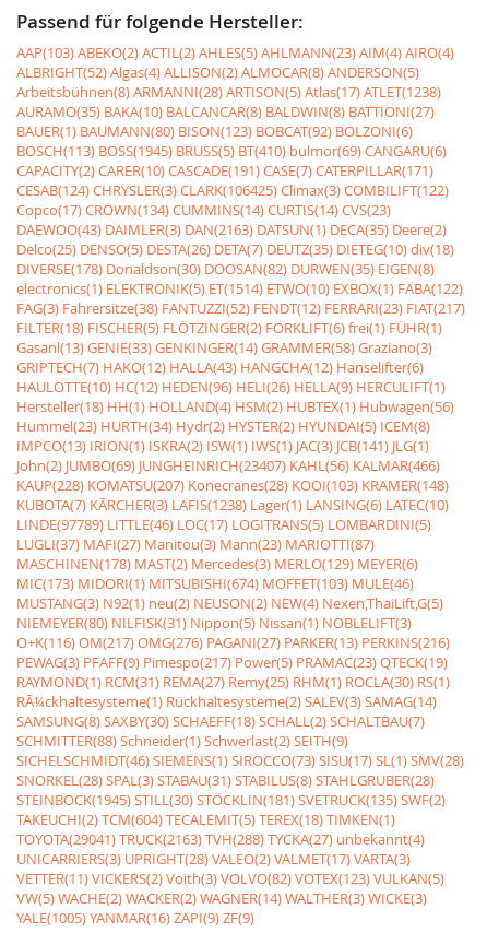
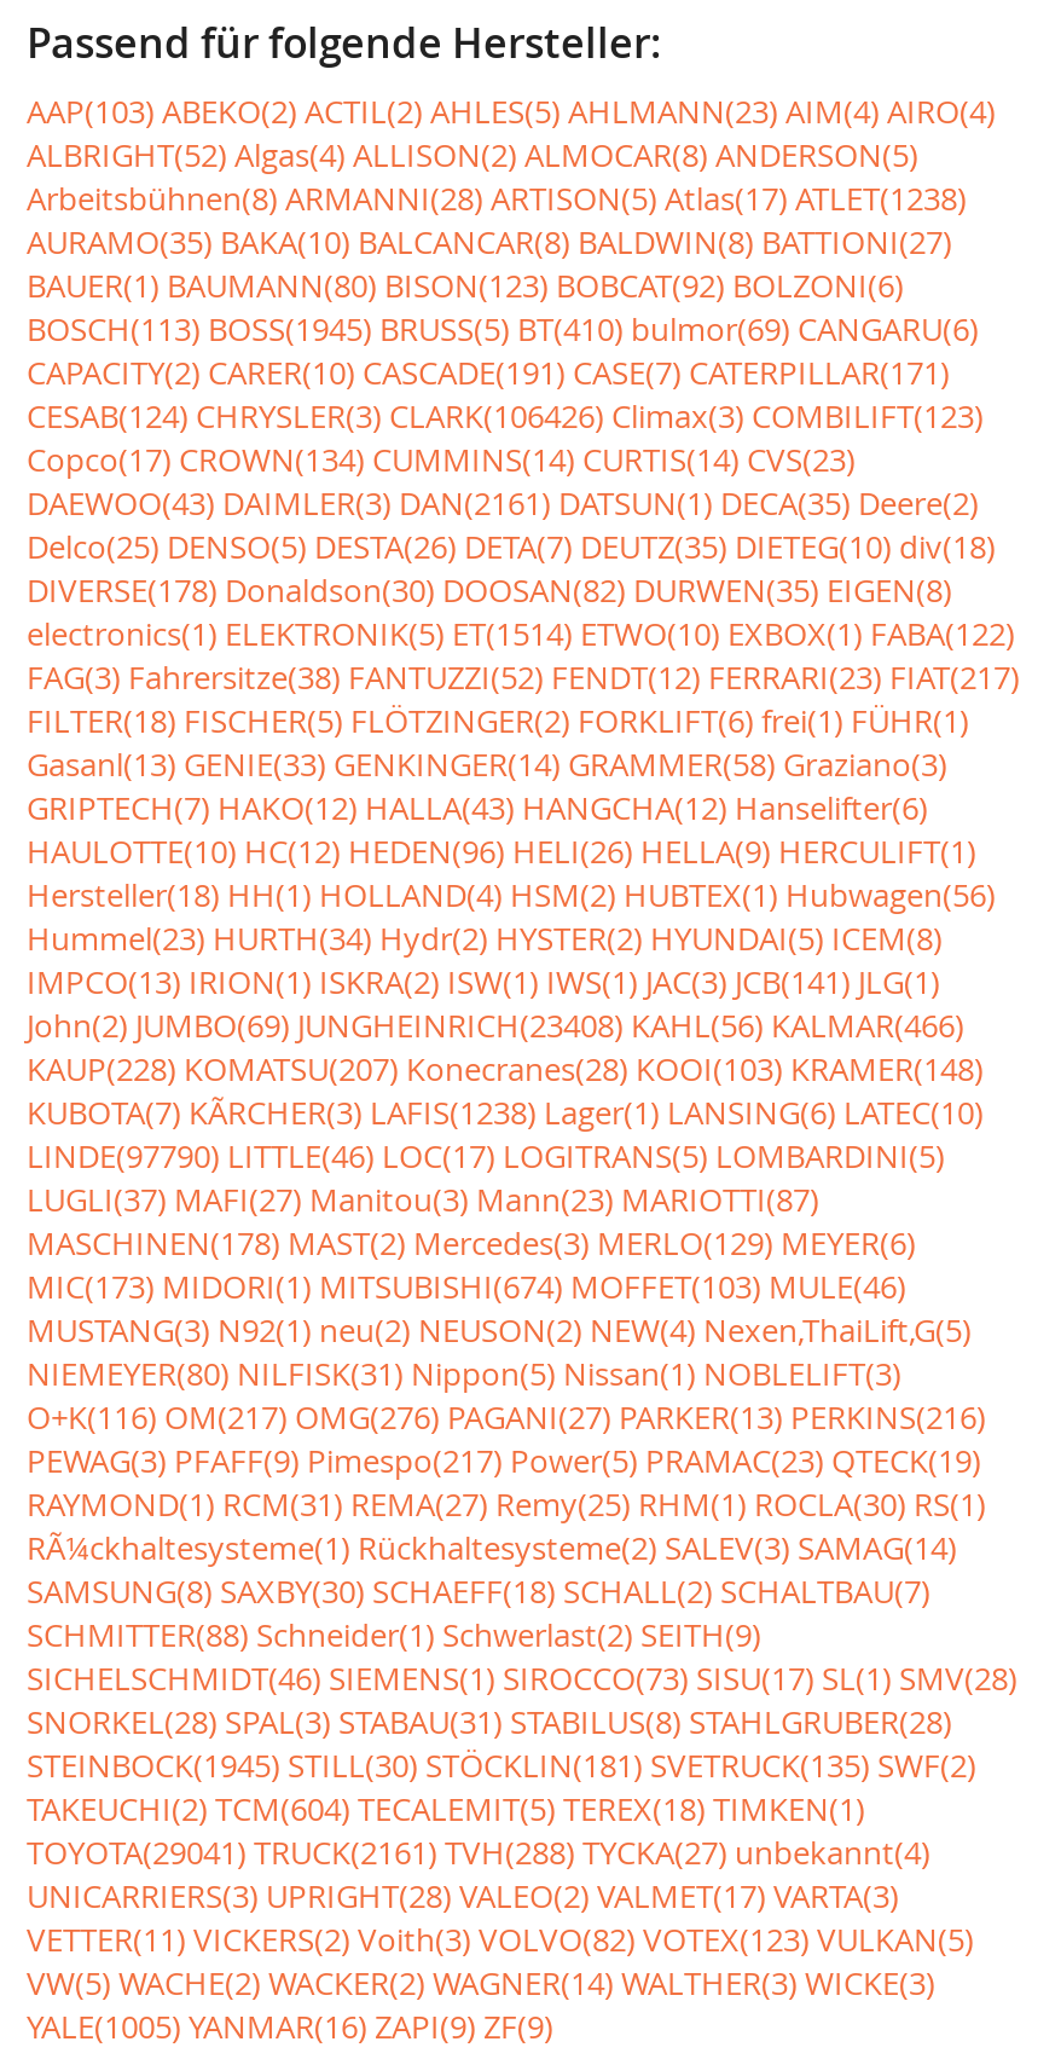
- CESAB(124) CHRYSLER(3) CLARK(106425) Climax(3) COMBILIFT(122)
+ CESAB(124) CHRYSLER(3) CLARK(106426) Climax(3) COMBILIFT(123)

- DAEWOO(43) DAIMLER(3) DAN(2163) DATSUN(1) DECA(35) Deere(2)
+ DAEWOO(43) DAIMLER(3) DAN(2161) DATSUN(1) DECA(35) Deere(2)

- John(2) JUMBO(69) JUNGHEINRICH(23407) KAHL(56) KALMAR(466)
+ John(2) JUMBO(69) JUNGHEINRICH(23408) KAHL(56) KALMAR(466)

- LINDE(97789) LITTLE(46) LOC(17) LOGITRANS(5) LOMBARDINI(5)
+ LINDE(97790) LITTLE(46) LOC(17) LOGITRANS(5) LOMBARDINI(5)

- TOYOTA(29041) TRUCK(2163) TVH(288) TYCKA(27) unbekannt(4)
+ TOYOTA(29041) TRUCK(2161) TVH(288) TYCKA(27) unbekannt(4)
